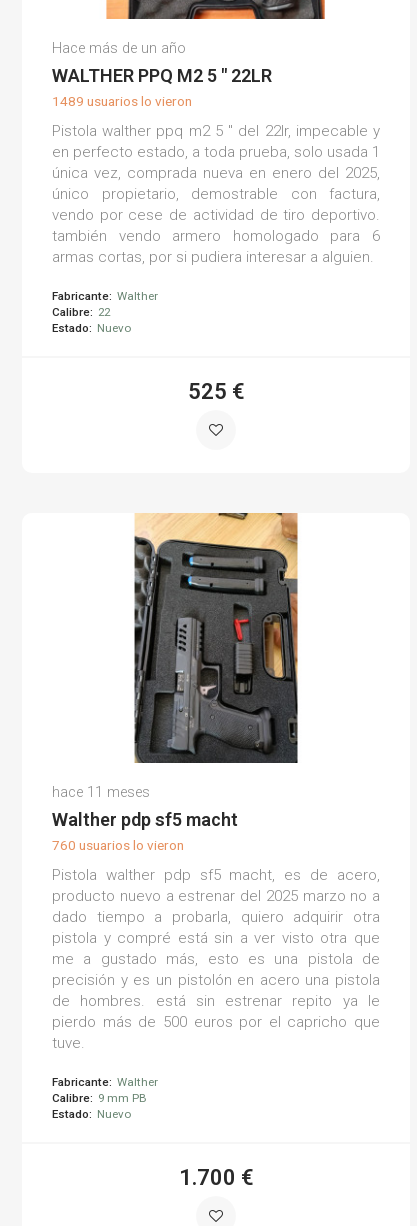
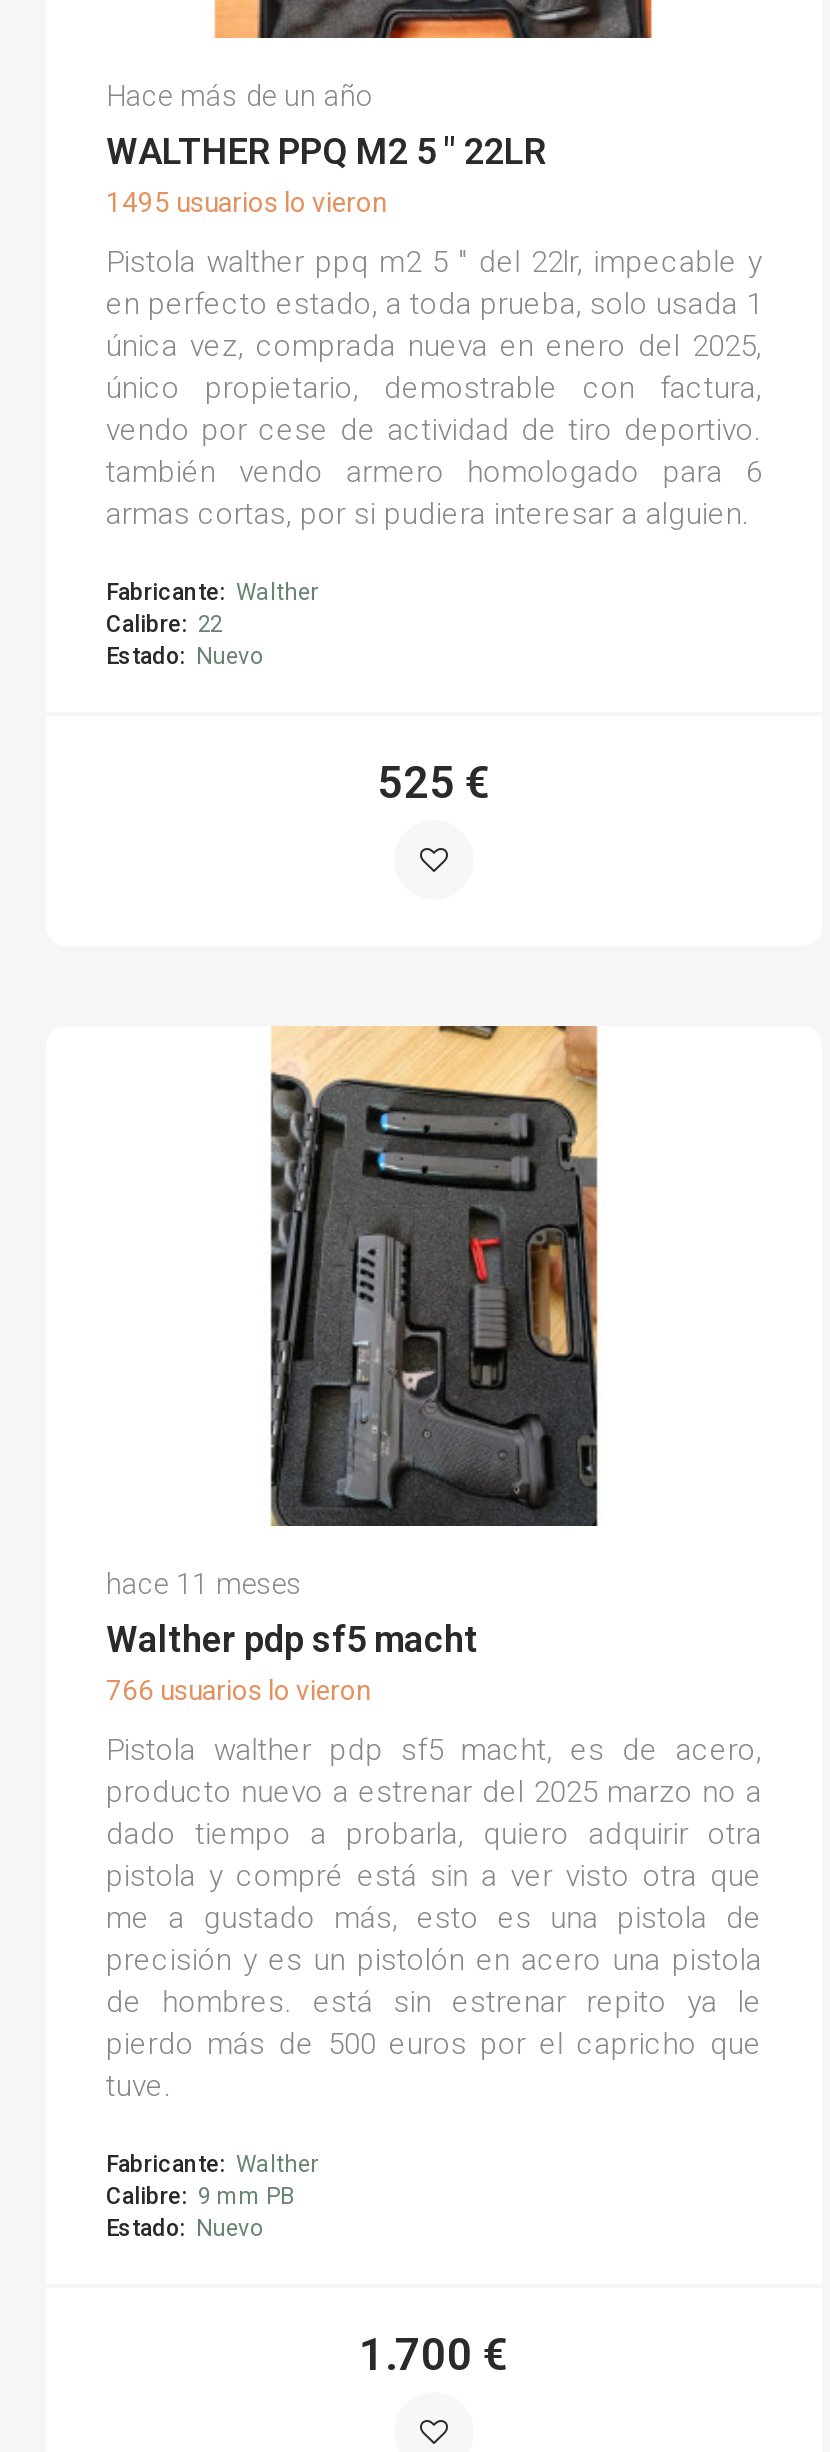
- 1489 usuarios lo vieron
+ 1495 usuarios lo vieron

- 760 usuarios lo vieron
+ 766 usuarios lo vieron
